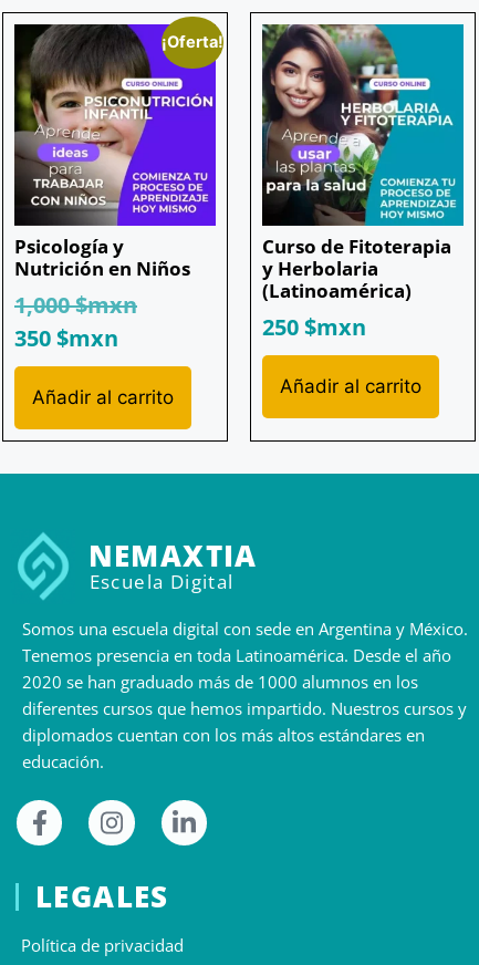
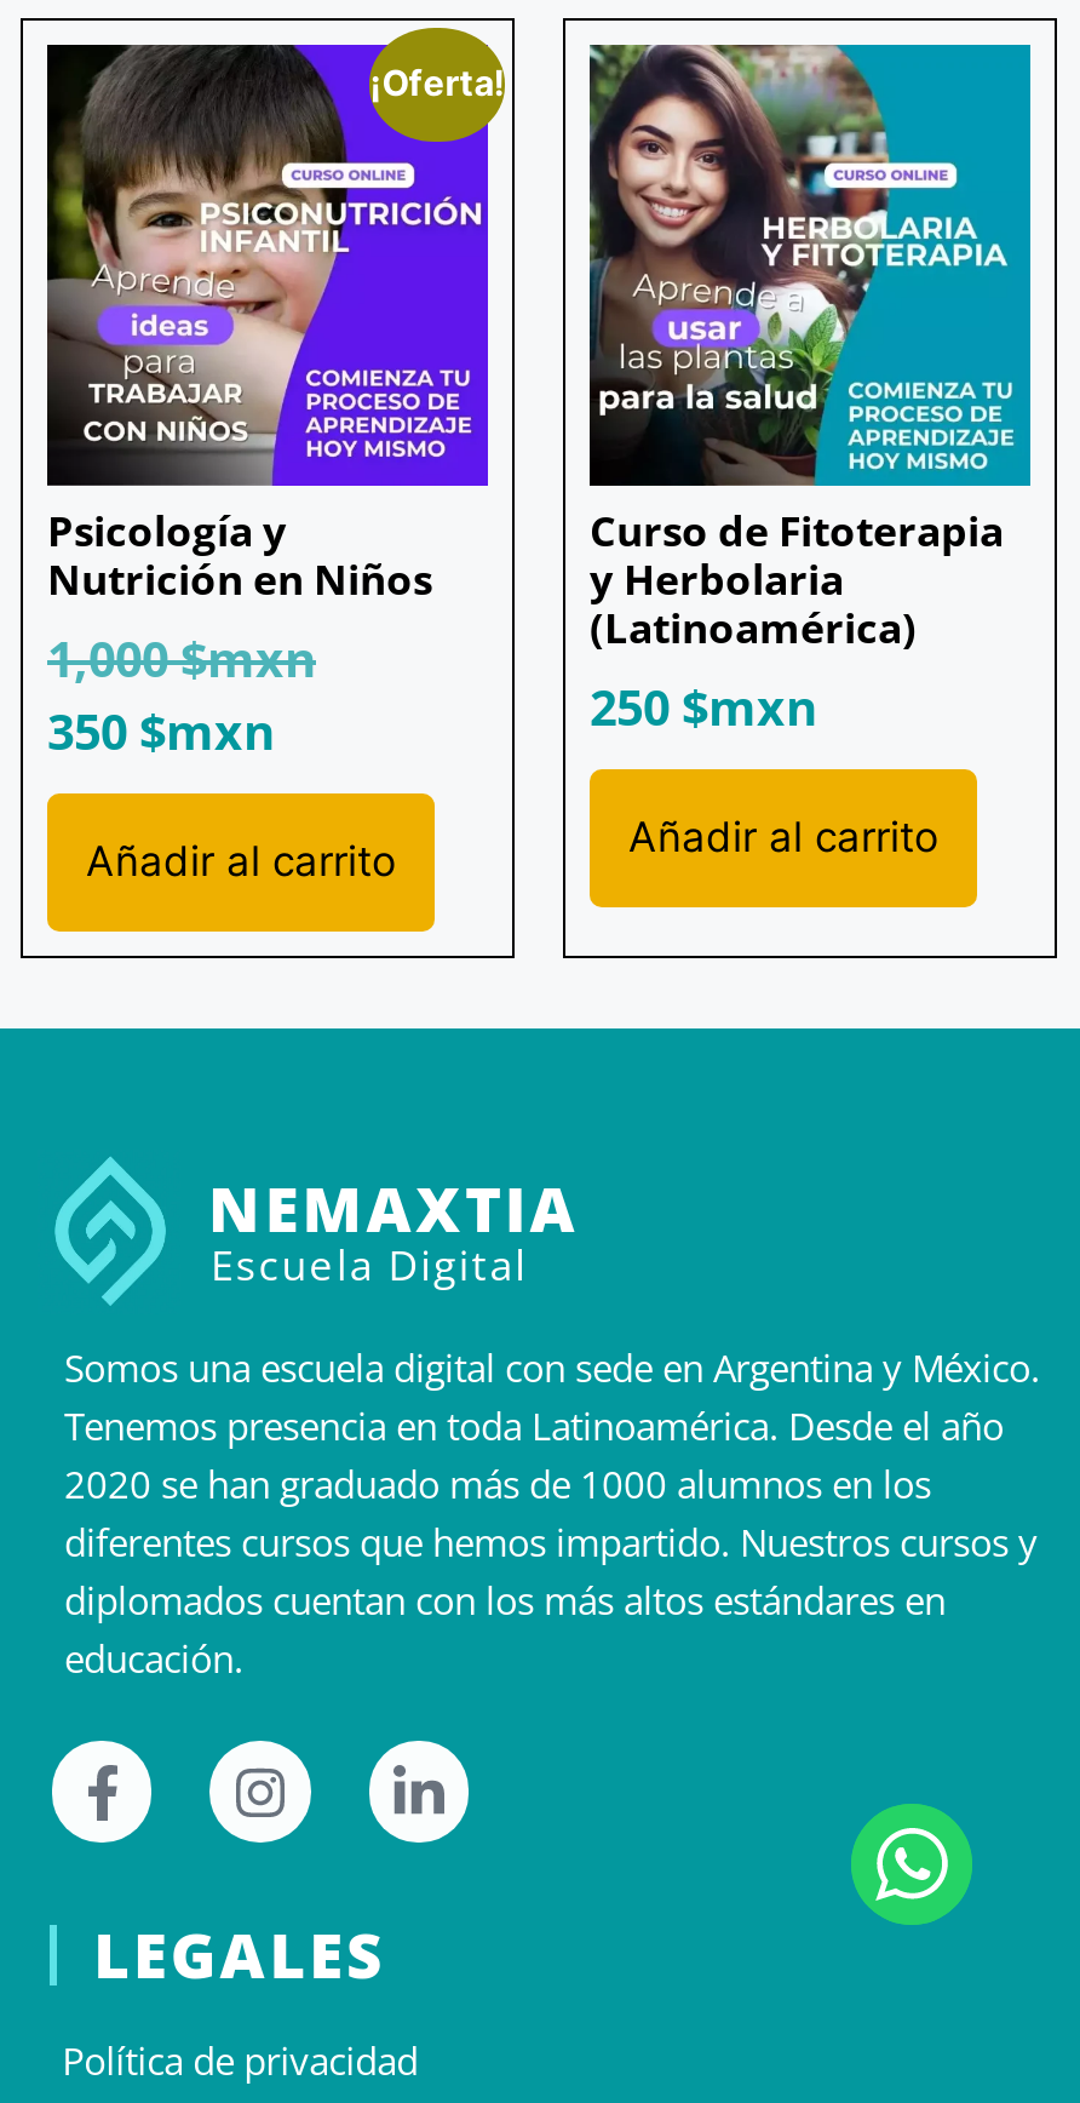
+ [image]
